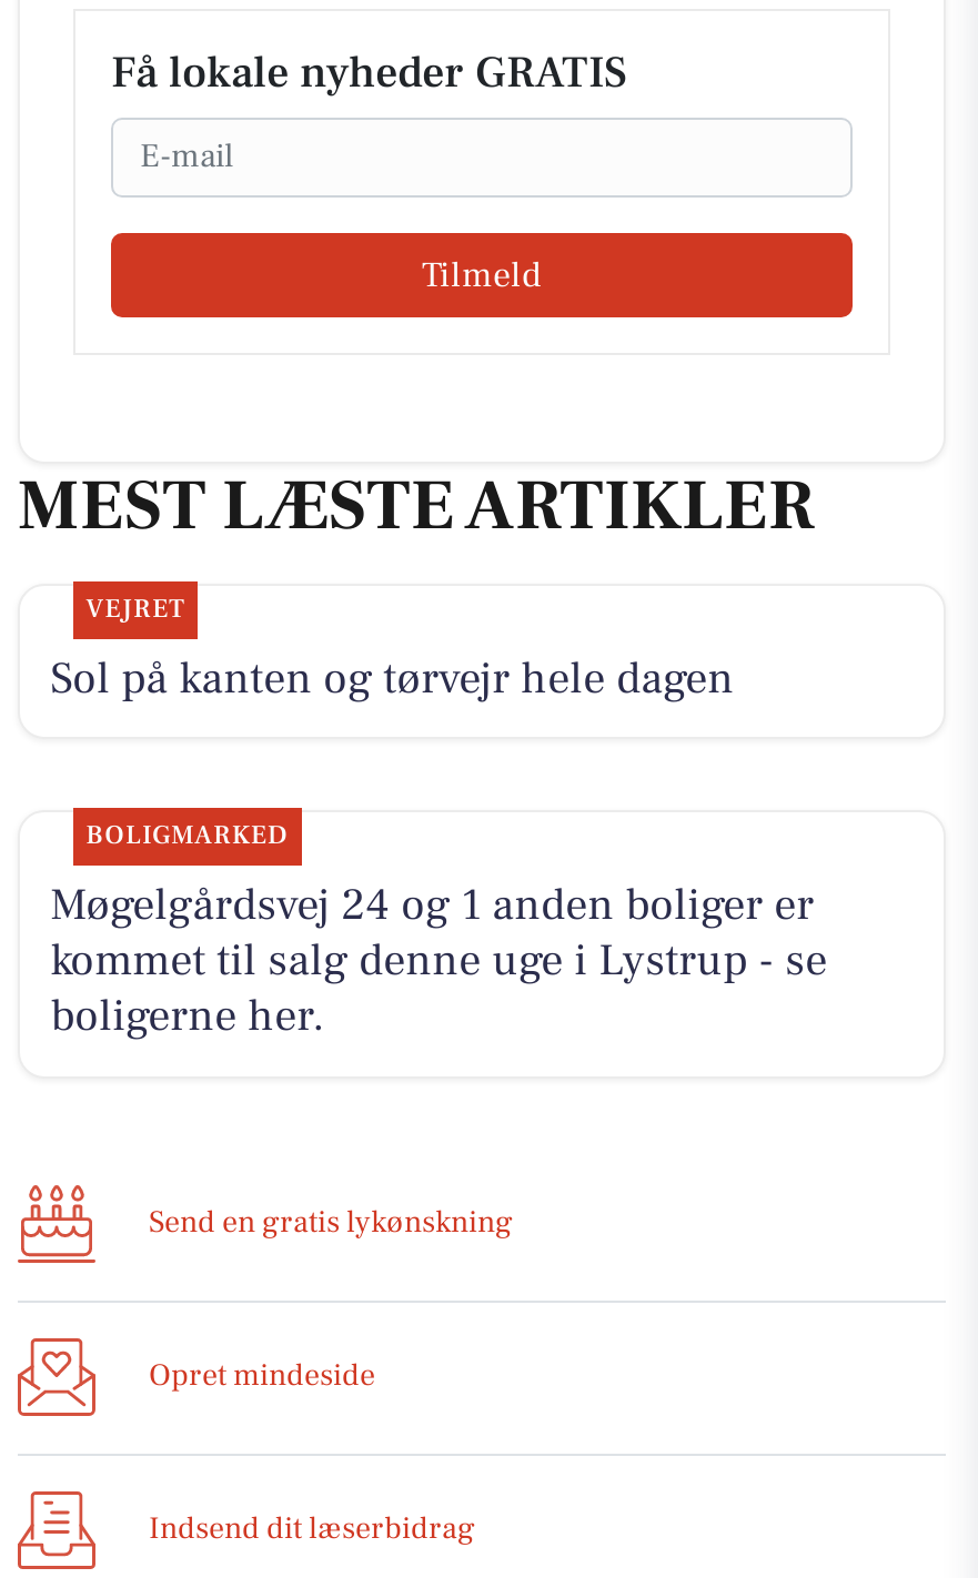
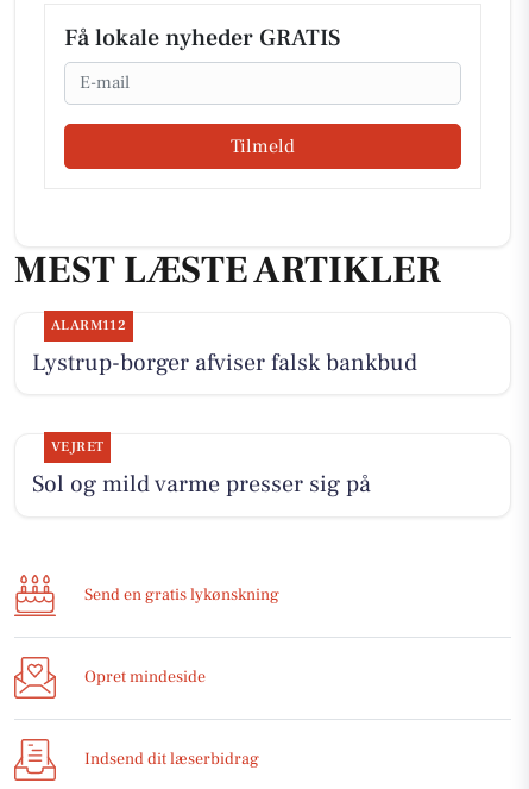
+ ALARM112
+ Lystrup-borger afviser falsk bankbud

moved down: VEJRET

- Sol på kanten og tørvejr hele dagen
- BOLIGMARKED
- Møgelgårdsvej 24 og 1 anden boliger er
- kommet til salg denne uge i Lystrup - se
- boligerne her.
+ Sol og mild varme presser sig på
